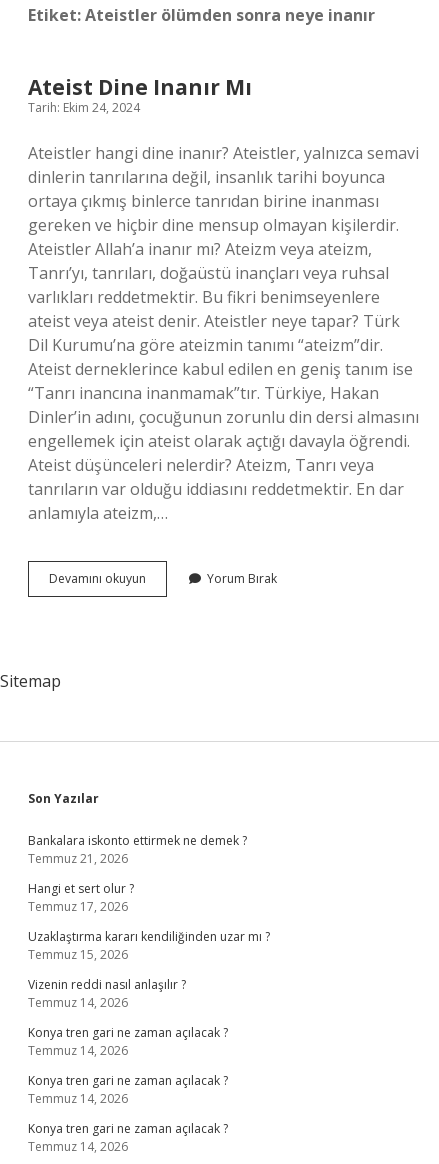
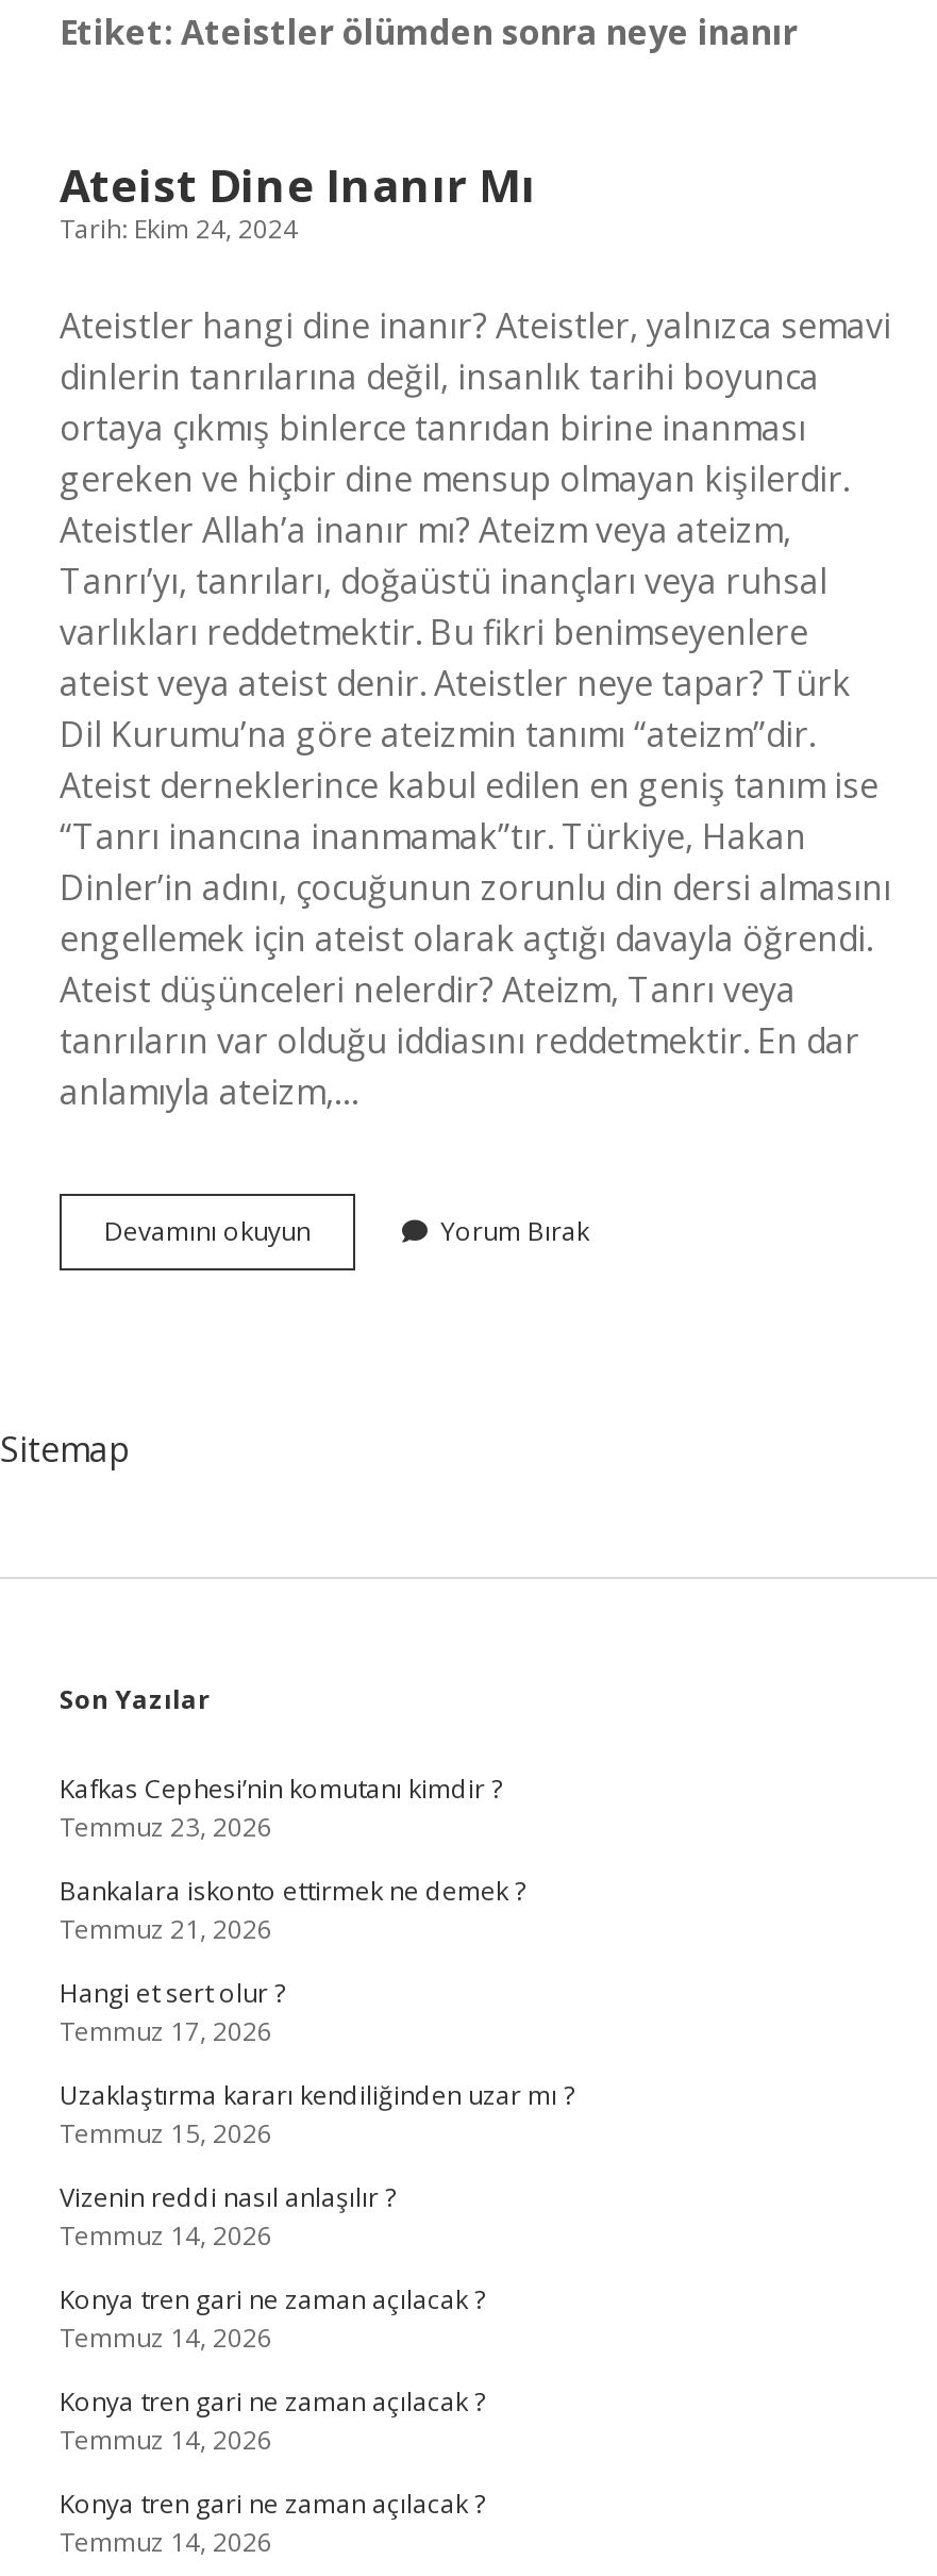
+ Kafkas Cephesi’nin komutanı kimdir ?
+ Temmuz 23, 2026
